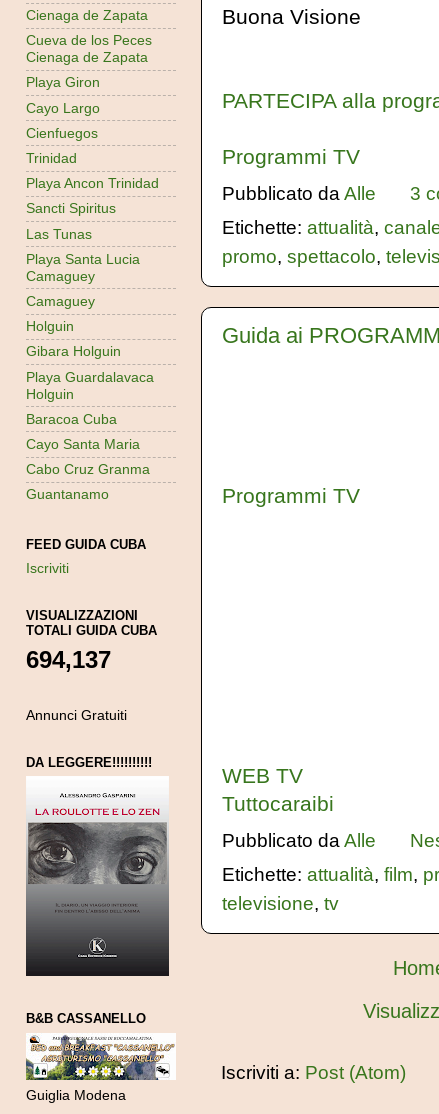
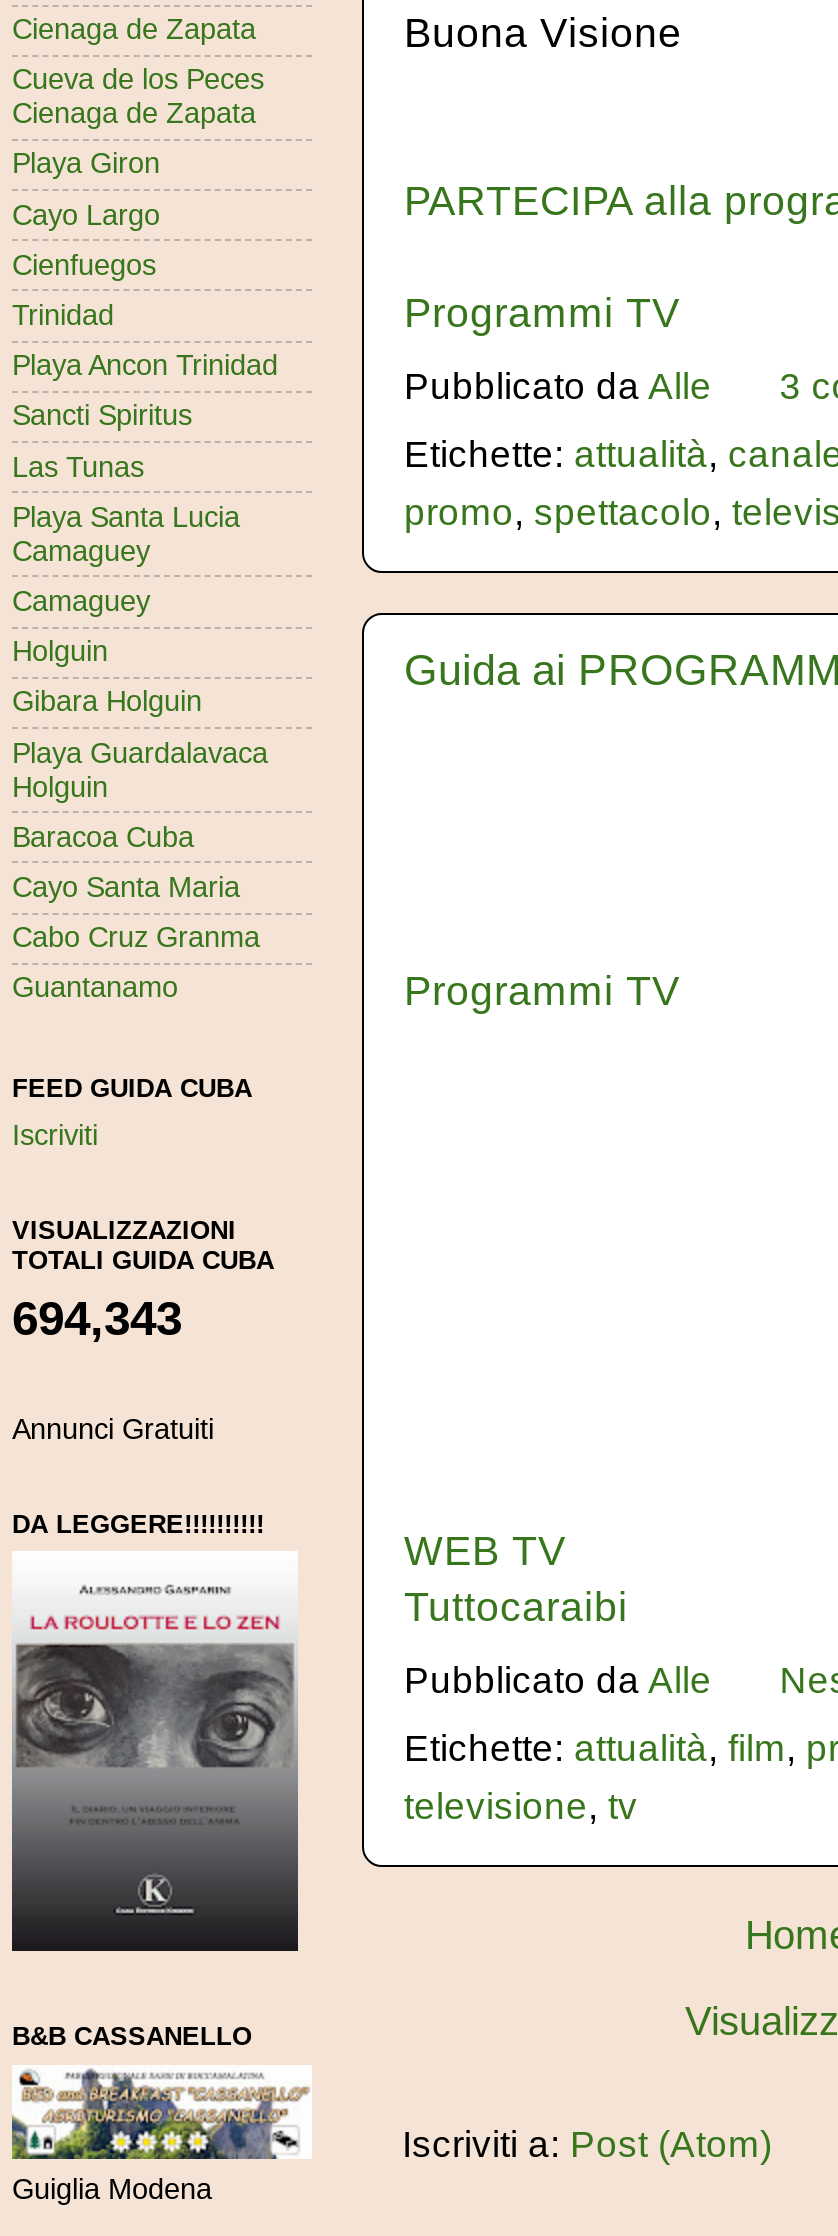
- 694,137
+ 694,343
